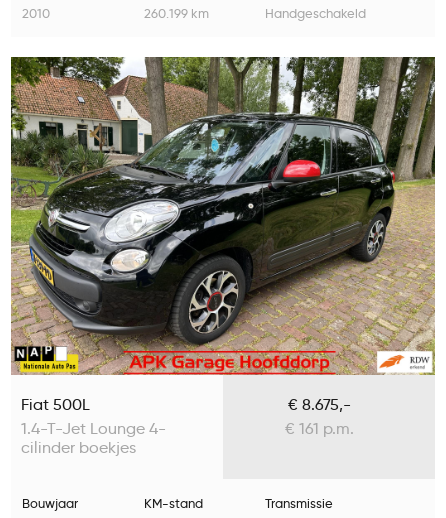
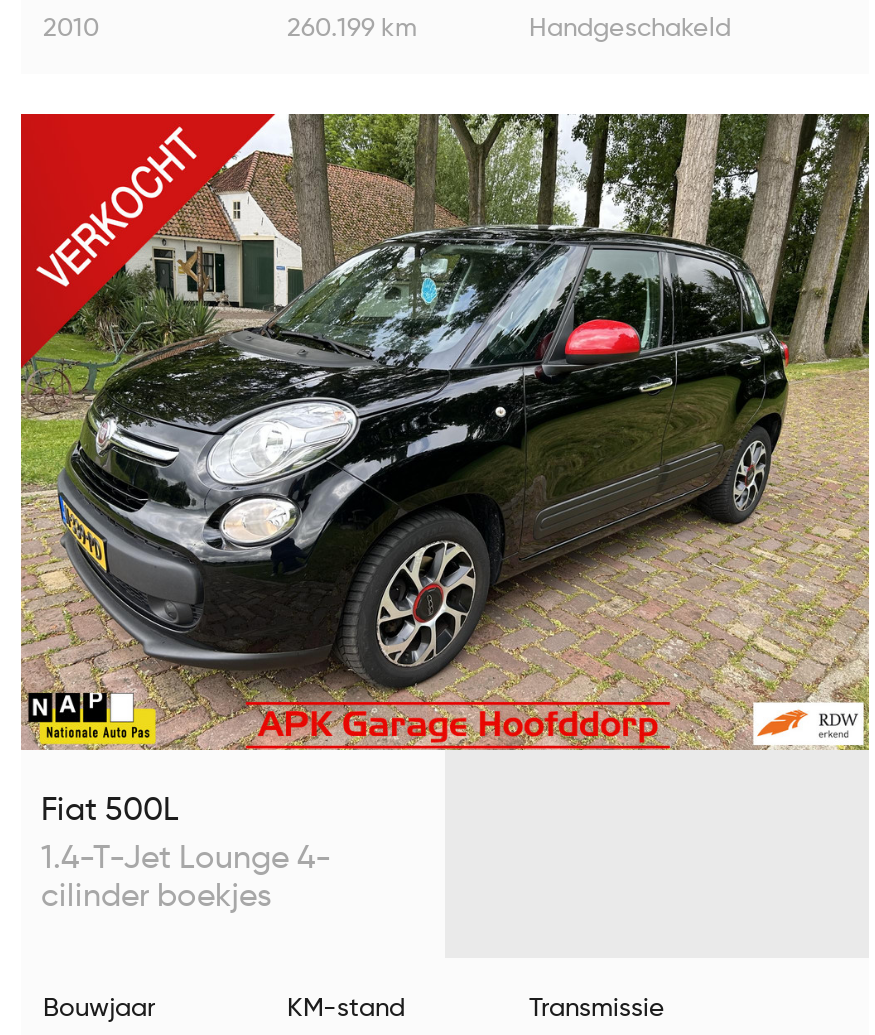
- [image]
+ [image]

- € 8.675,-
- € 161 p.m.
